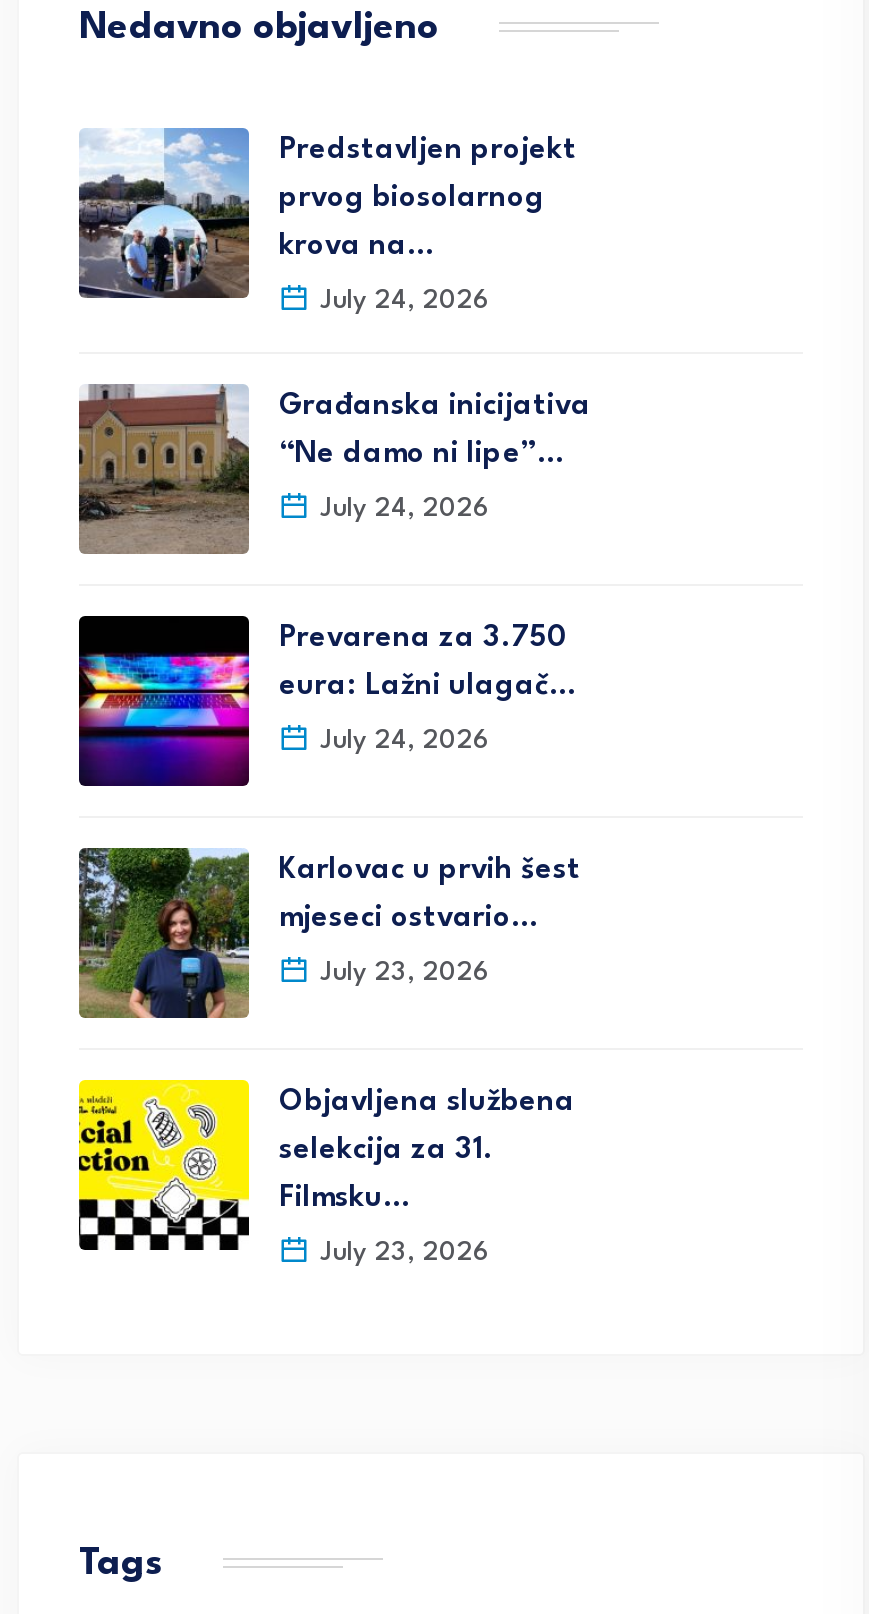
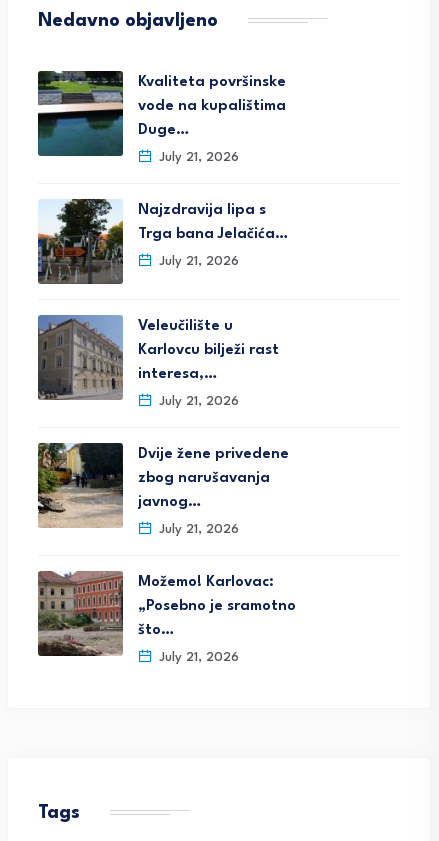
- [image]
- Predstavljen projekt
- prvog biosolarnog
- krova na…
- July 24, 2026
+ [image]
+ Kvaliteta površinske
+ vode na kupalištima
+ Duge…
+ July 21, 2026

- [image]
- Građanska inicijativa
- “Ne damo ni lipe”…
- July 24, 2026
+ [image]
+ Najzdravija lipa s
+ Trga bana Jelačića…
+ July 21, 2026

- [image]
- Prevarena za 3.750
- eura: Lažni ulagač…
- July 24, 2026
+ [image]
+ Veleučilište u
+ Karlovcu bilježi rast
+ interesa,…
+ July 21, 2026

- [image]
- Karlovac u prvih šest
- mjeseci ostvario…
- July 23, 2026
+ [image]
+ Dvije žene privedene
+ zbog narušavanja
+ javnog…
+ July 21, 2026

- [image]
- Objavljena službena
- selekcija za 31.
- Filmsku…
- July 23, 2026
+ [image]
+ Možemo! Karlovac:
+ „Posebno je sramotno
+ što…
+ July 21, 2026
